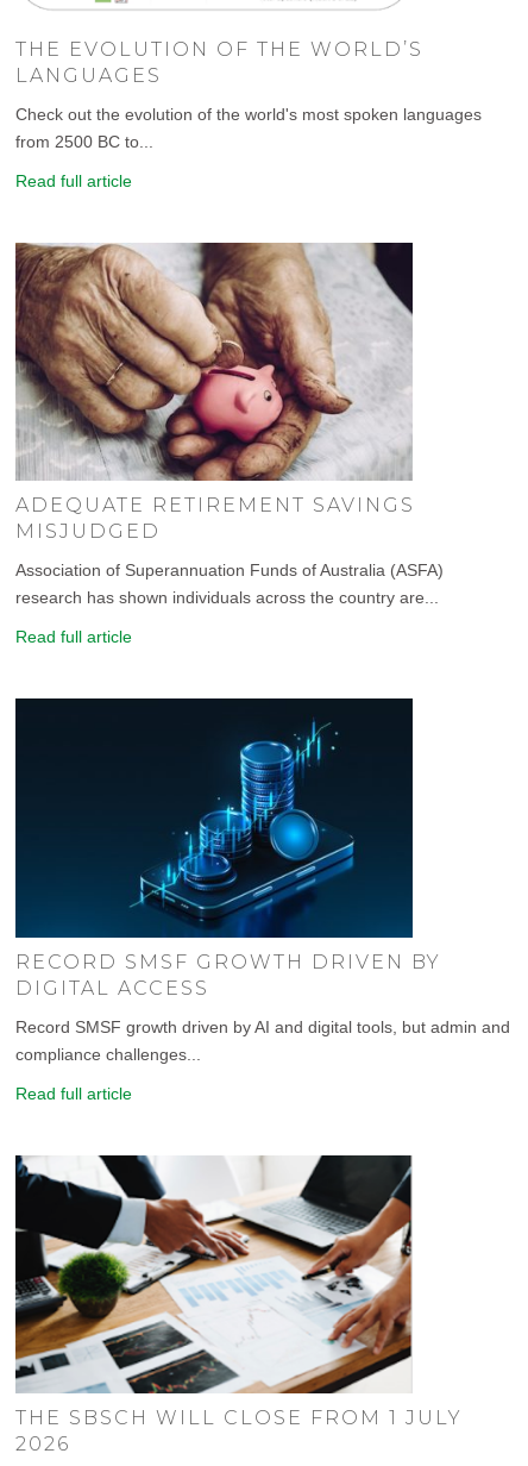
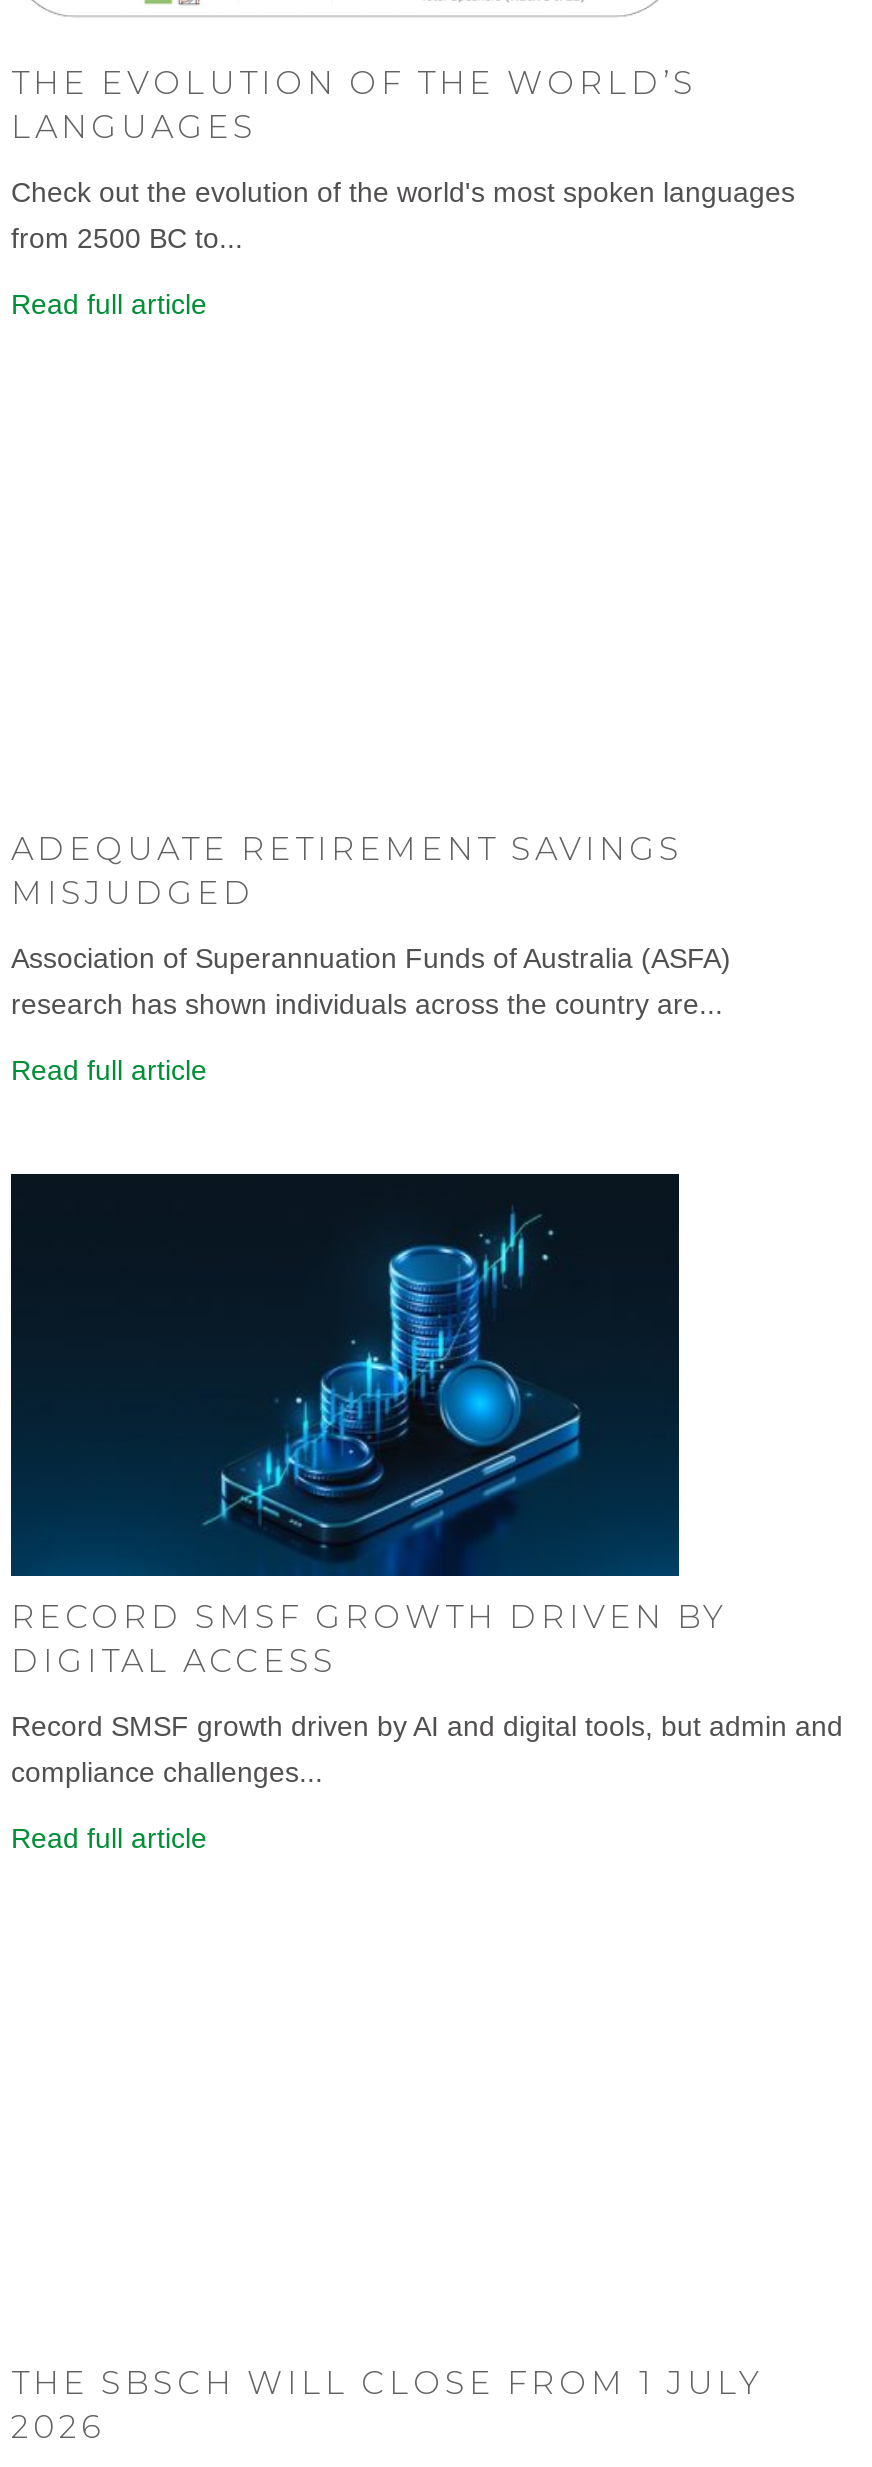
- [image]

- [image]
